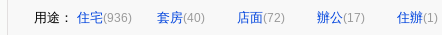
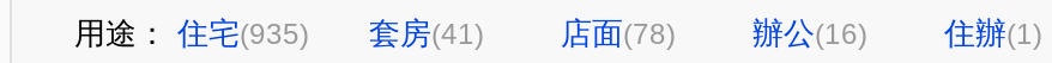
- 用途： 住宅(936)
- 套房(40)
- 店面(72)
- 辦公(17)
+ 用途： 住宅(935)
+ 套房(41)
+ 店面(78)
+ 辦公(16)
